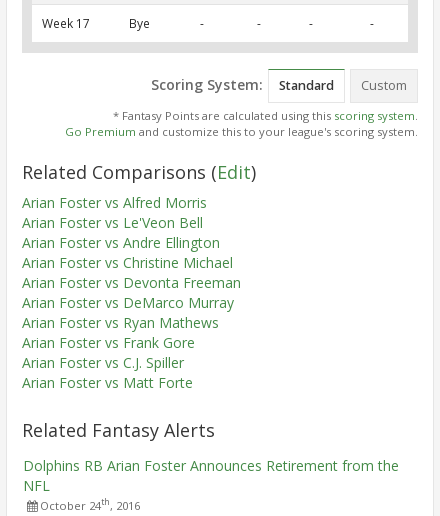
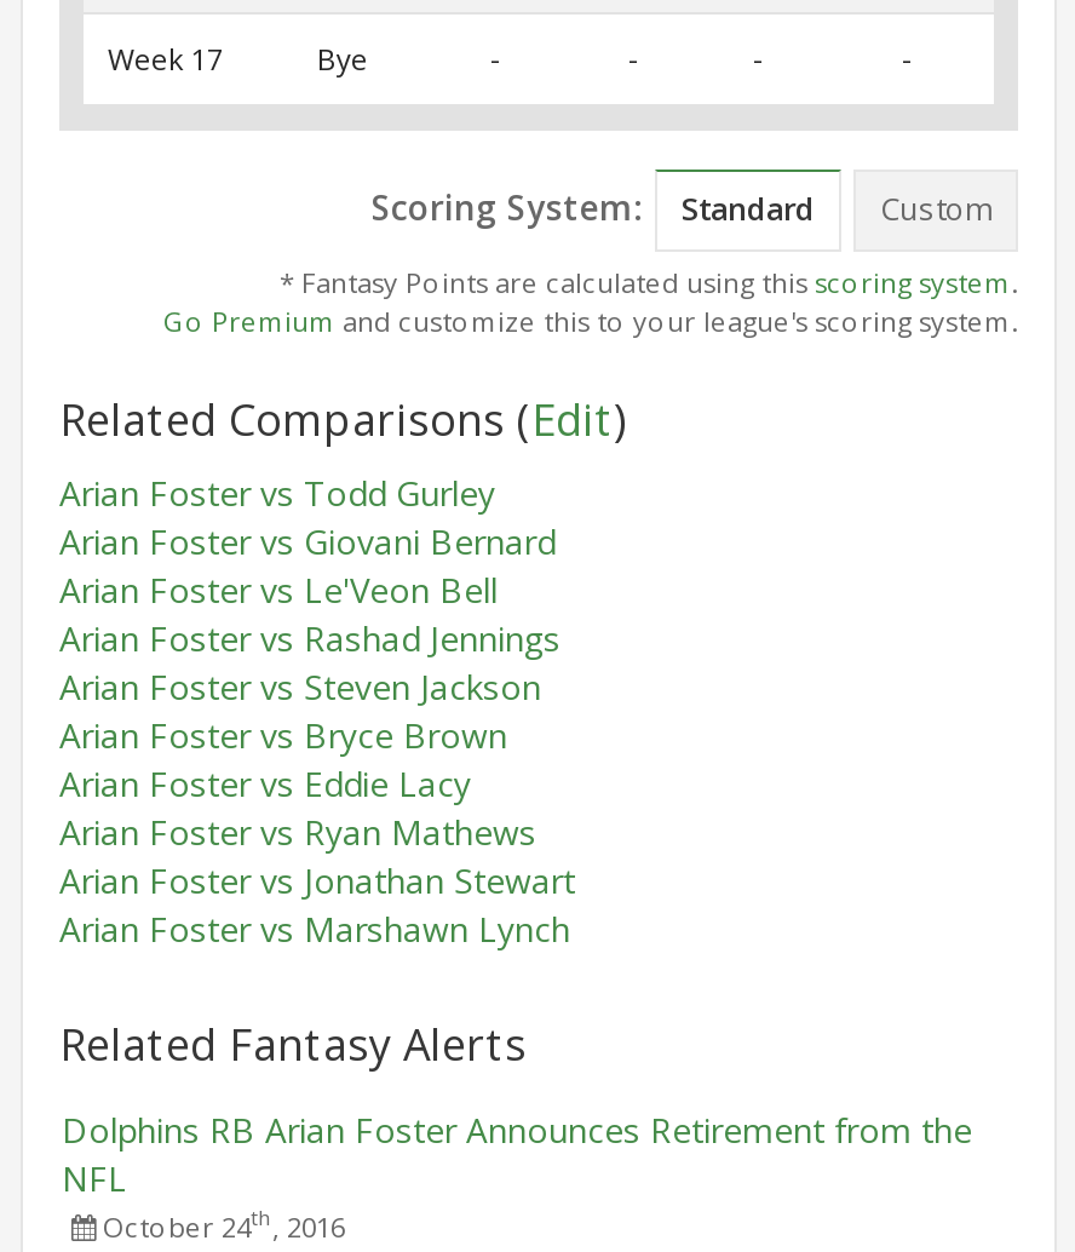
- Arian Foster vs Alfred Morris
+ Arian Foster vs Todd Gurley
+ Arian Foster vs Giovani Bernard

moved down: Arian Foster vs Le'Veon Bell

- Arian Foster vs Andre Ellington
+ Arian Foster vs Rashad Jennings

- Arian Foster vs Christine Michael
+ Arian Foster vs Steven Jackson

- Arian Foster vs Devonta Freeman
+ Arian Foster vs Bryce Brown

- Arian Foster vs DeMarco Murray
+ Arian Foster vs Eddie Lacy

moved down: Arian Foster vs Ryan Mathews

- Arian Foster vs Frank Gore
- Arian Foster vs C.J. Spiller
- Arian Foster vs Matt Forte
+ Arian Foster vs Jonathan Stewart
+ Arian Foster vs Marshawn Lynch
